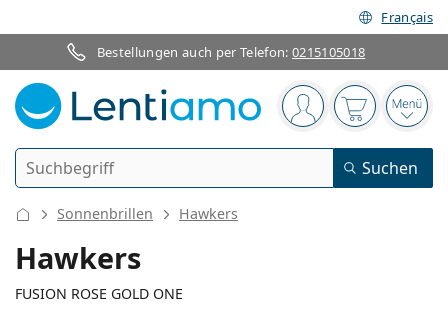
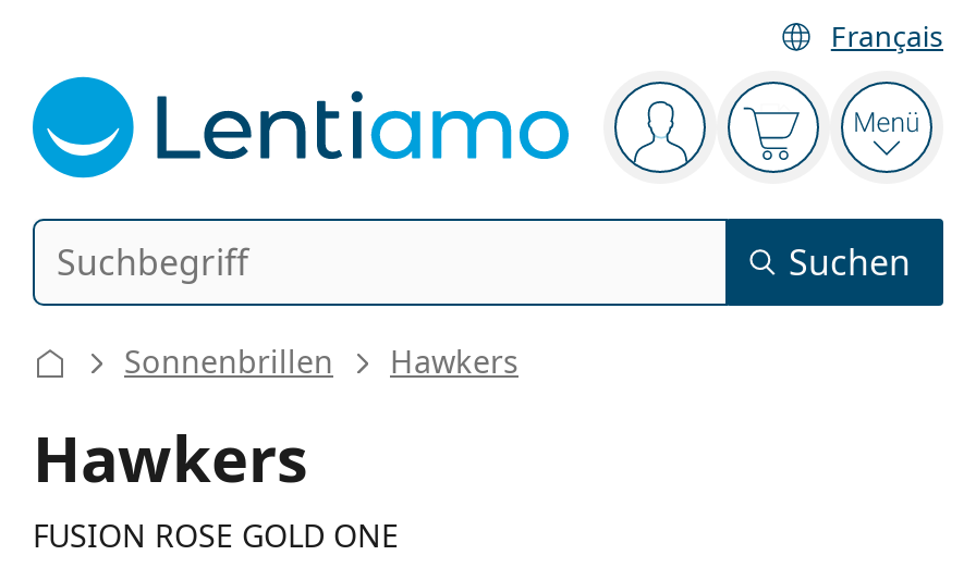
- Bestellungen auch per Telefon: 0215105018
